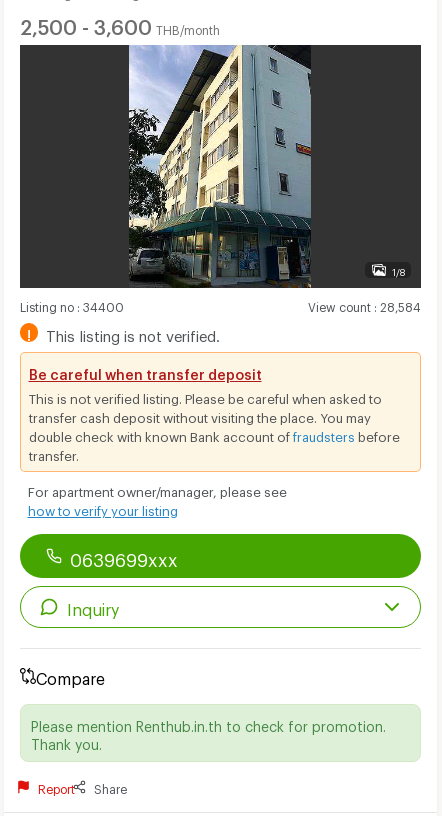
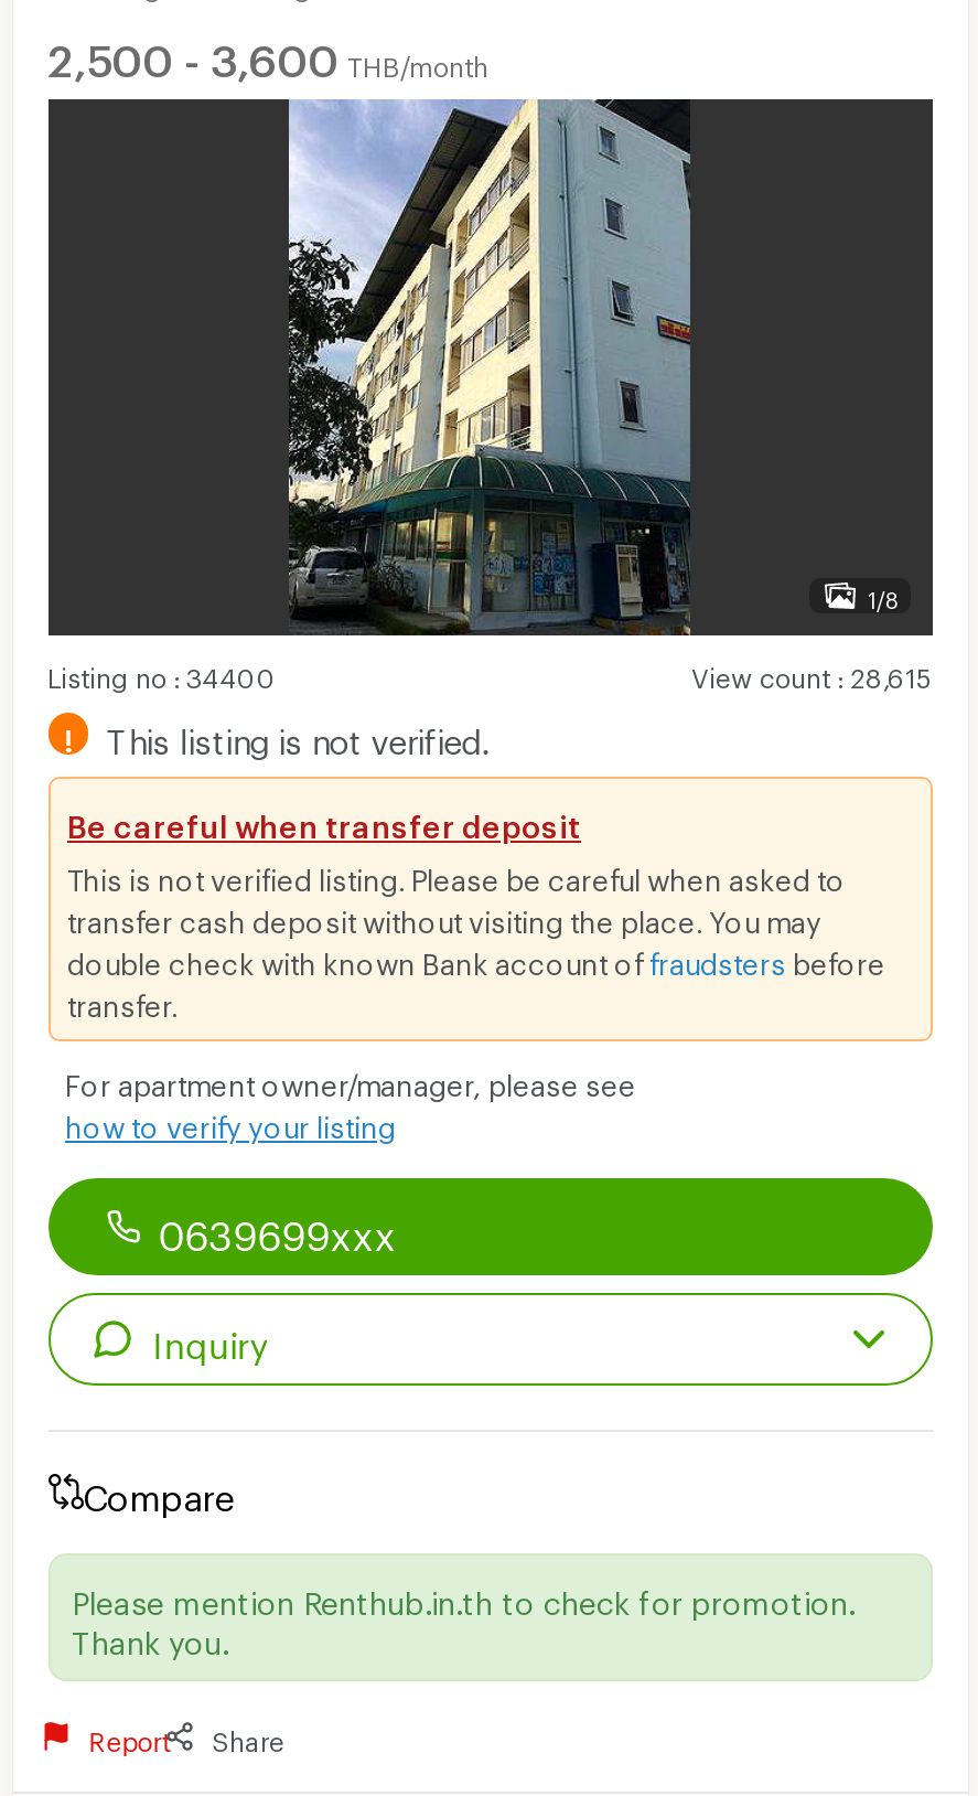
- View count: 28,584
+ View count: 28,615
